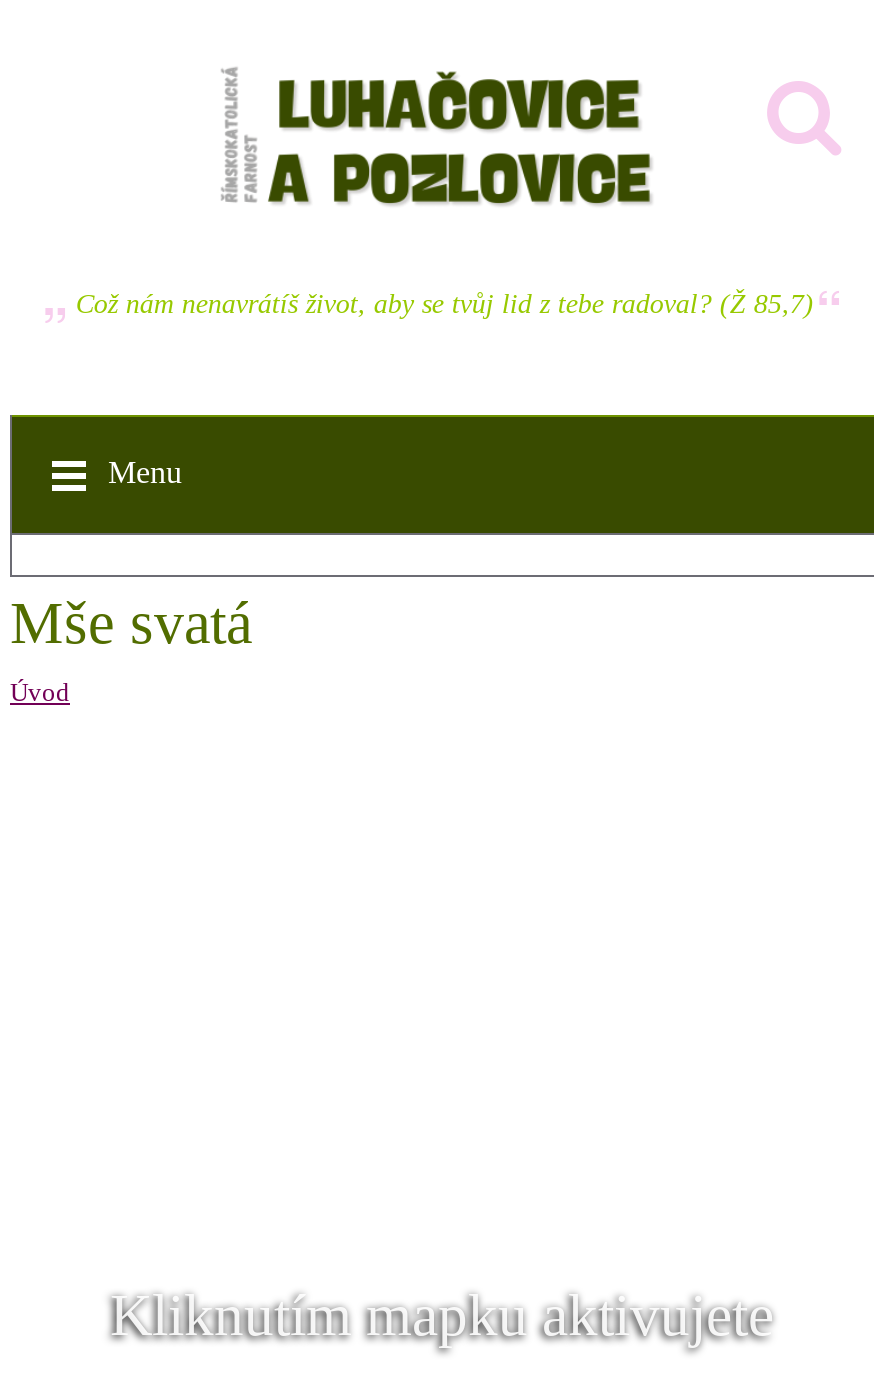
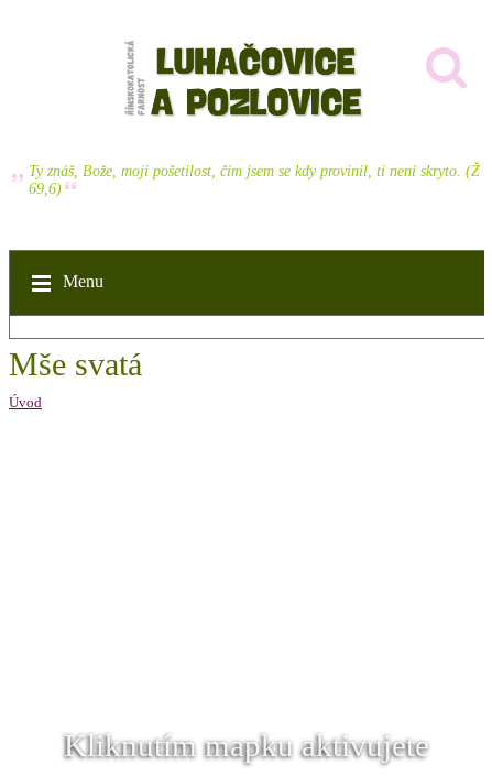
- Což nám nenavrátíš život, aby se tvůj lid z tebe radoval? (Ž 85,7)
+ Ty znáš, Bože, moji pošetilost, čím jsem se kdy provinil, ti není skryto. (Ž
+ 69,6)
